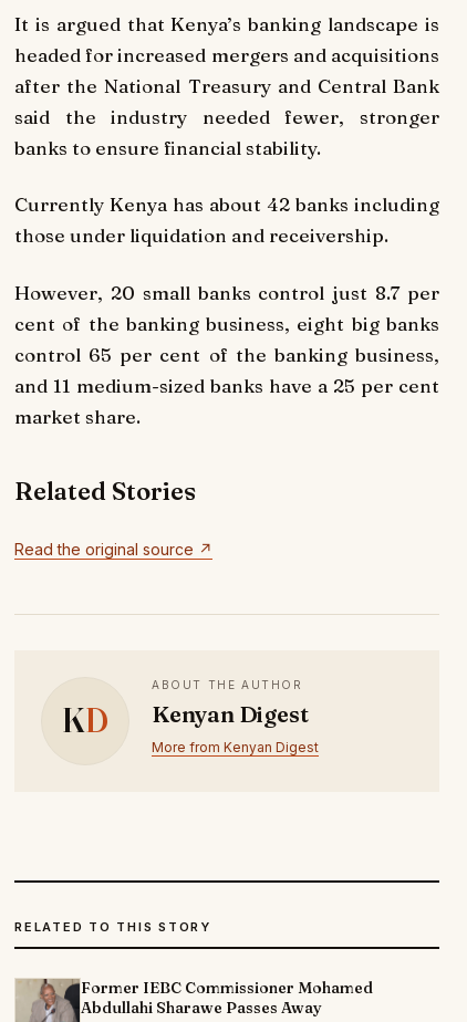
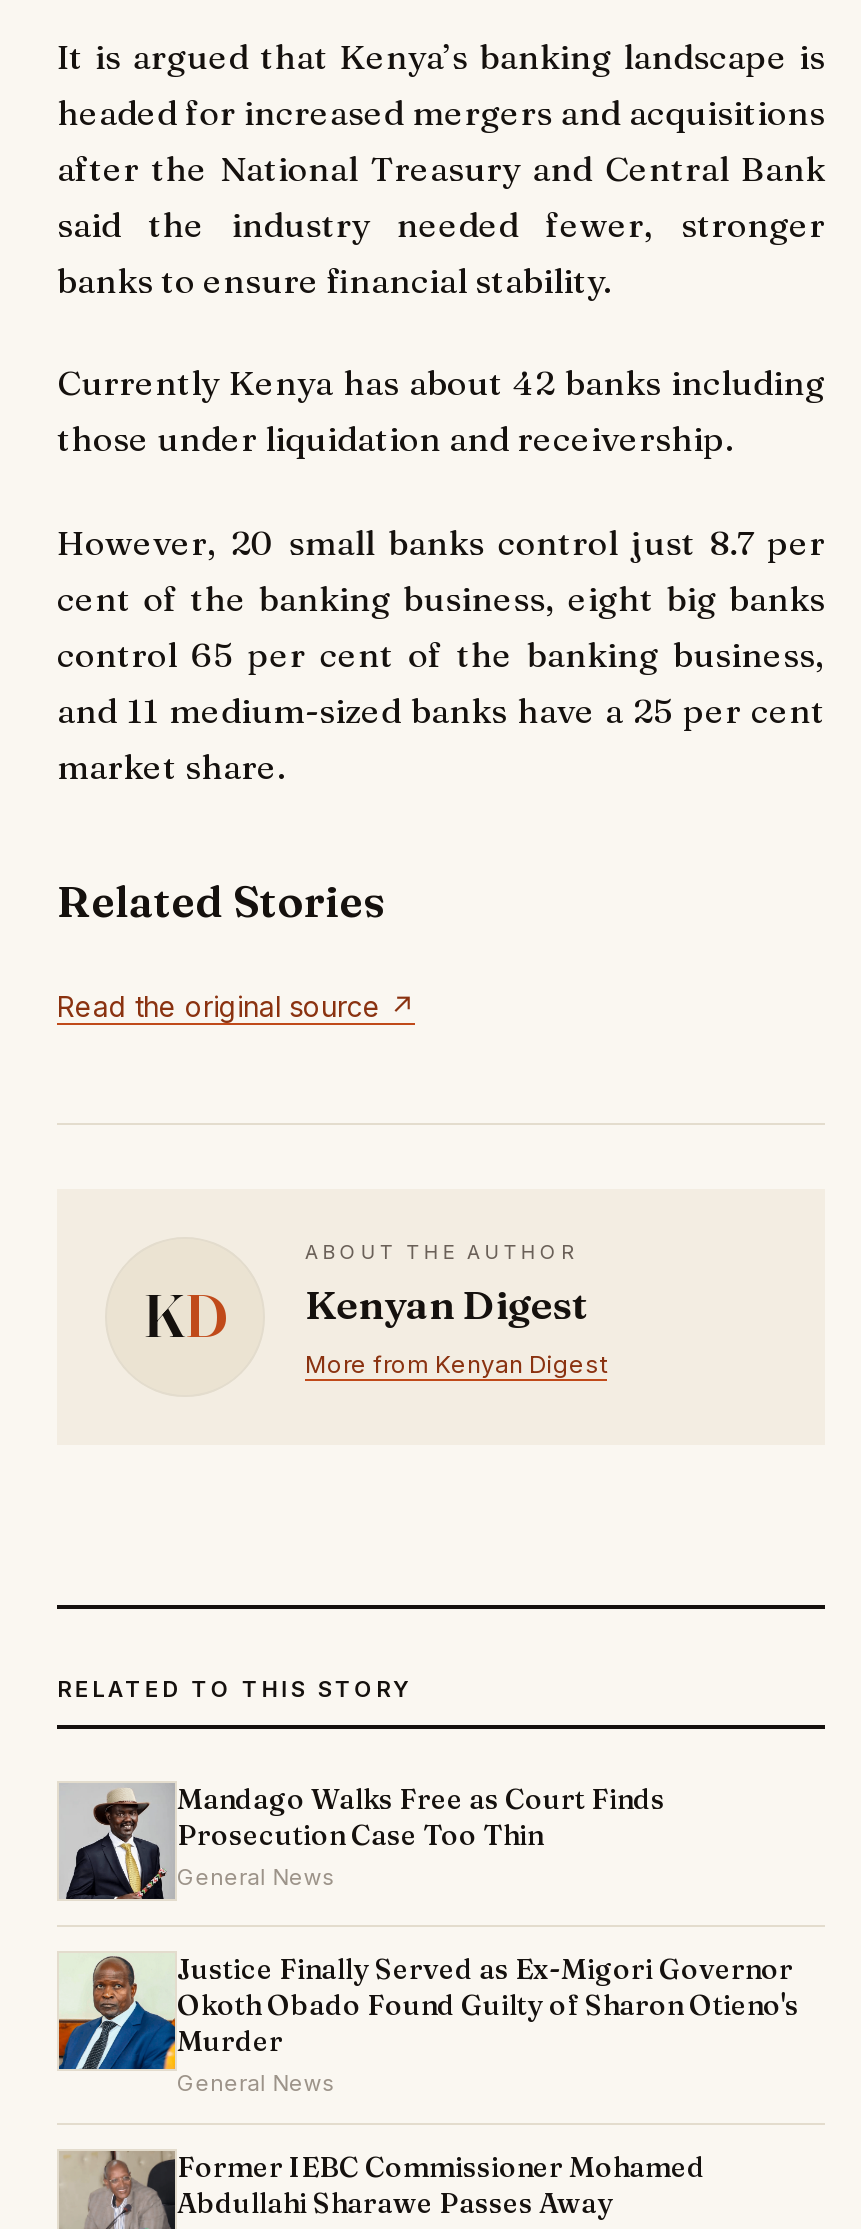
+ [image]

+ [image]
+ Mandago Walks Free as Court Finds
+ Prosecution Case Too Thin
+ General News
+ Justice Finally Served as Ex-Migori Governor
+ Okoth Obado Found Guilty of Sharon Otieno's
+ Murder
+ General News
